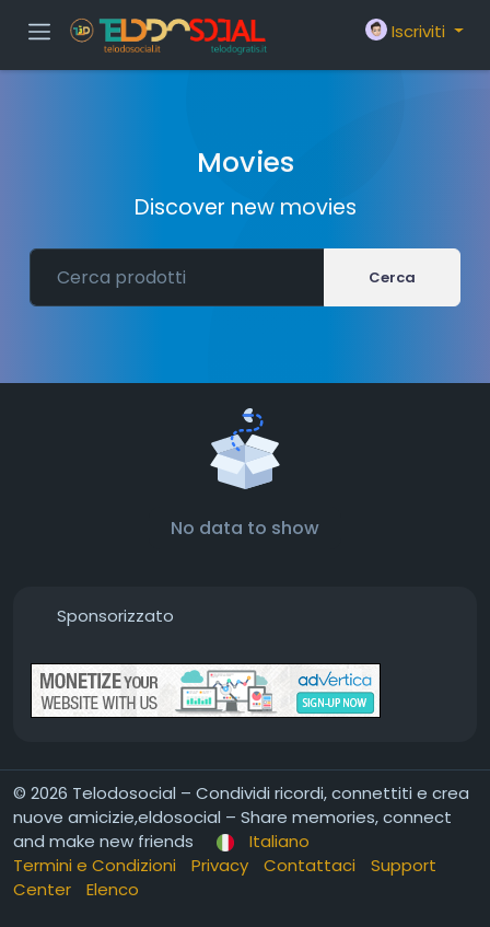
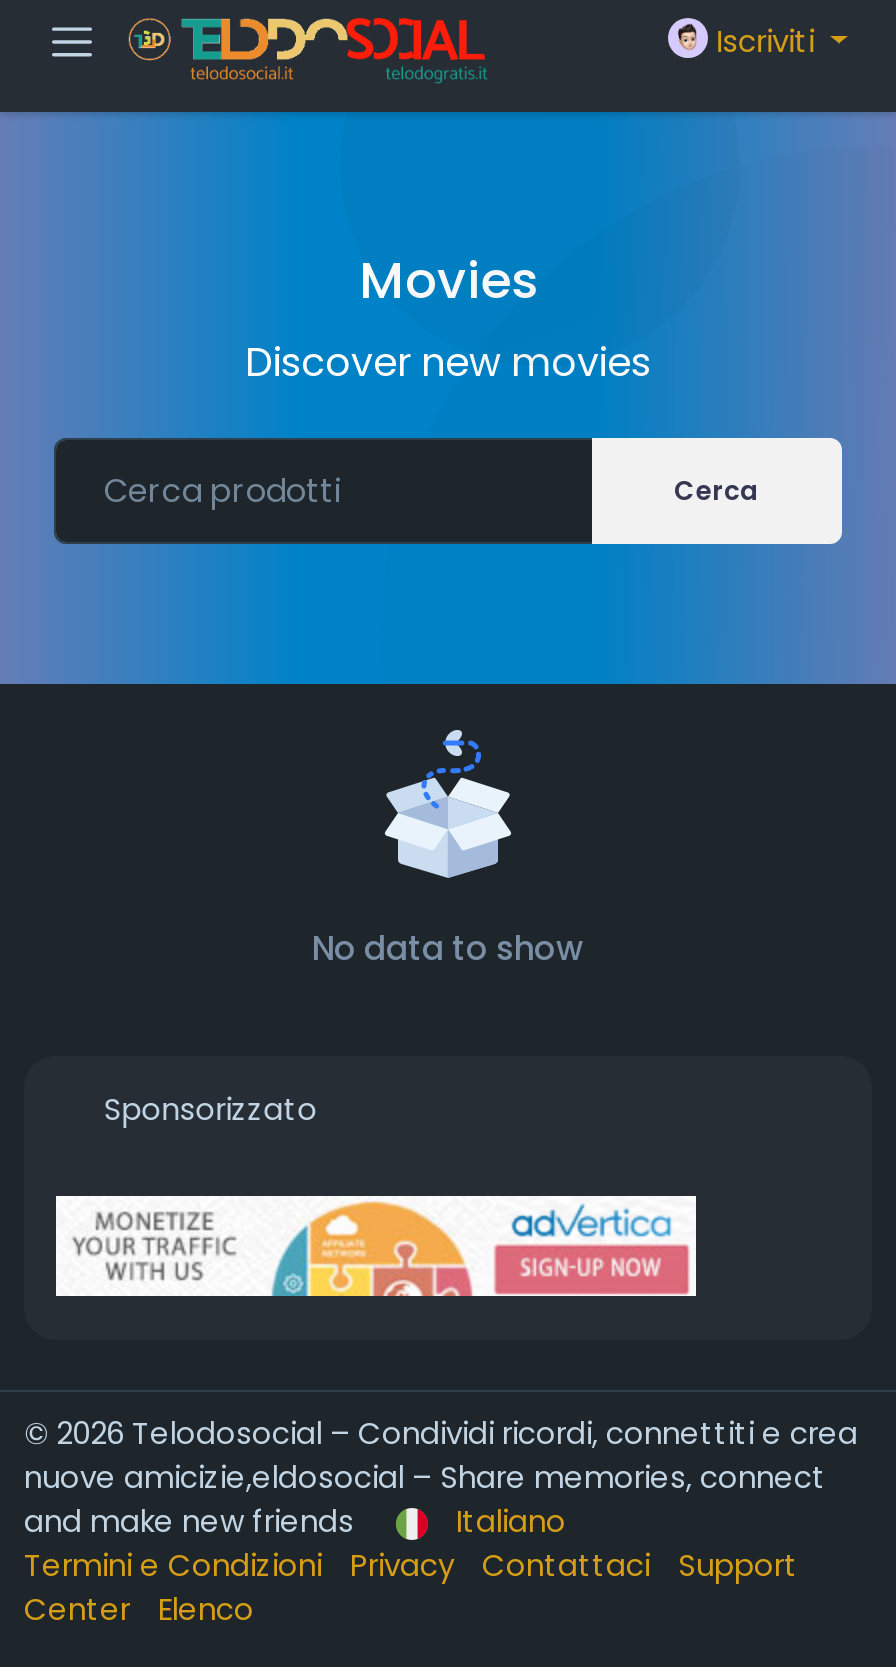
- [image]
+ [image]
